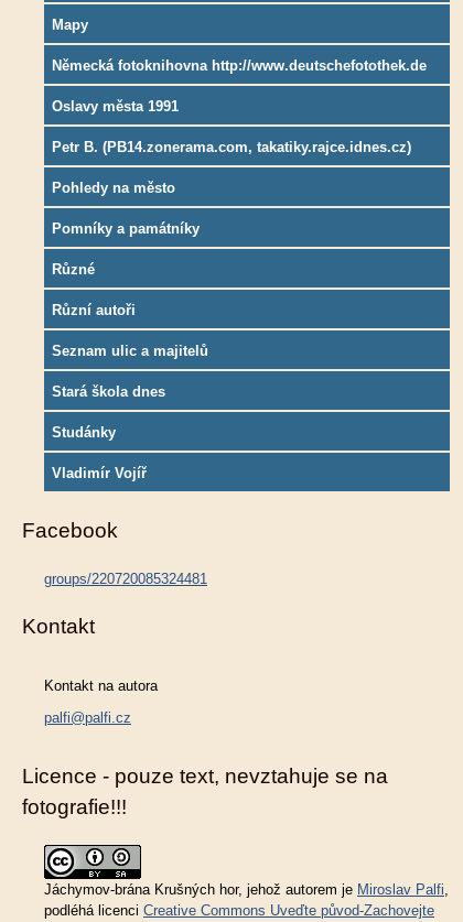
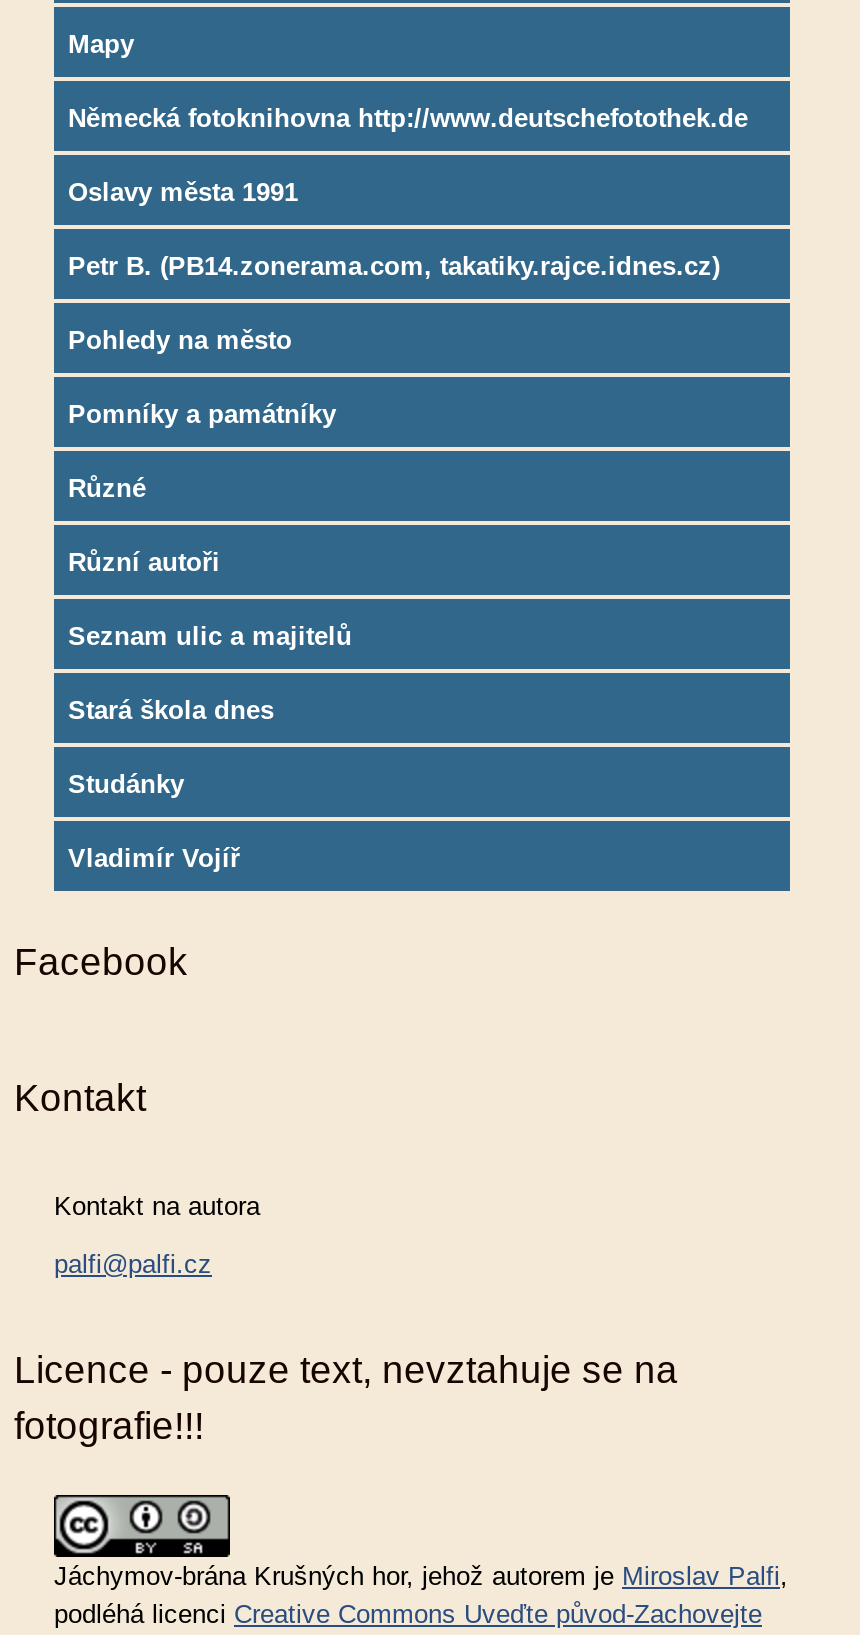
- groups/220720085324481
